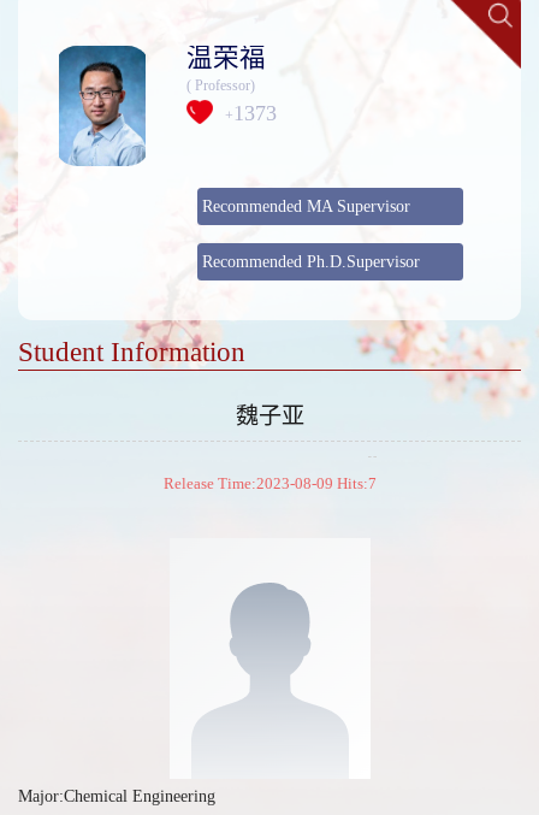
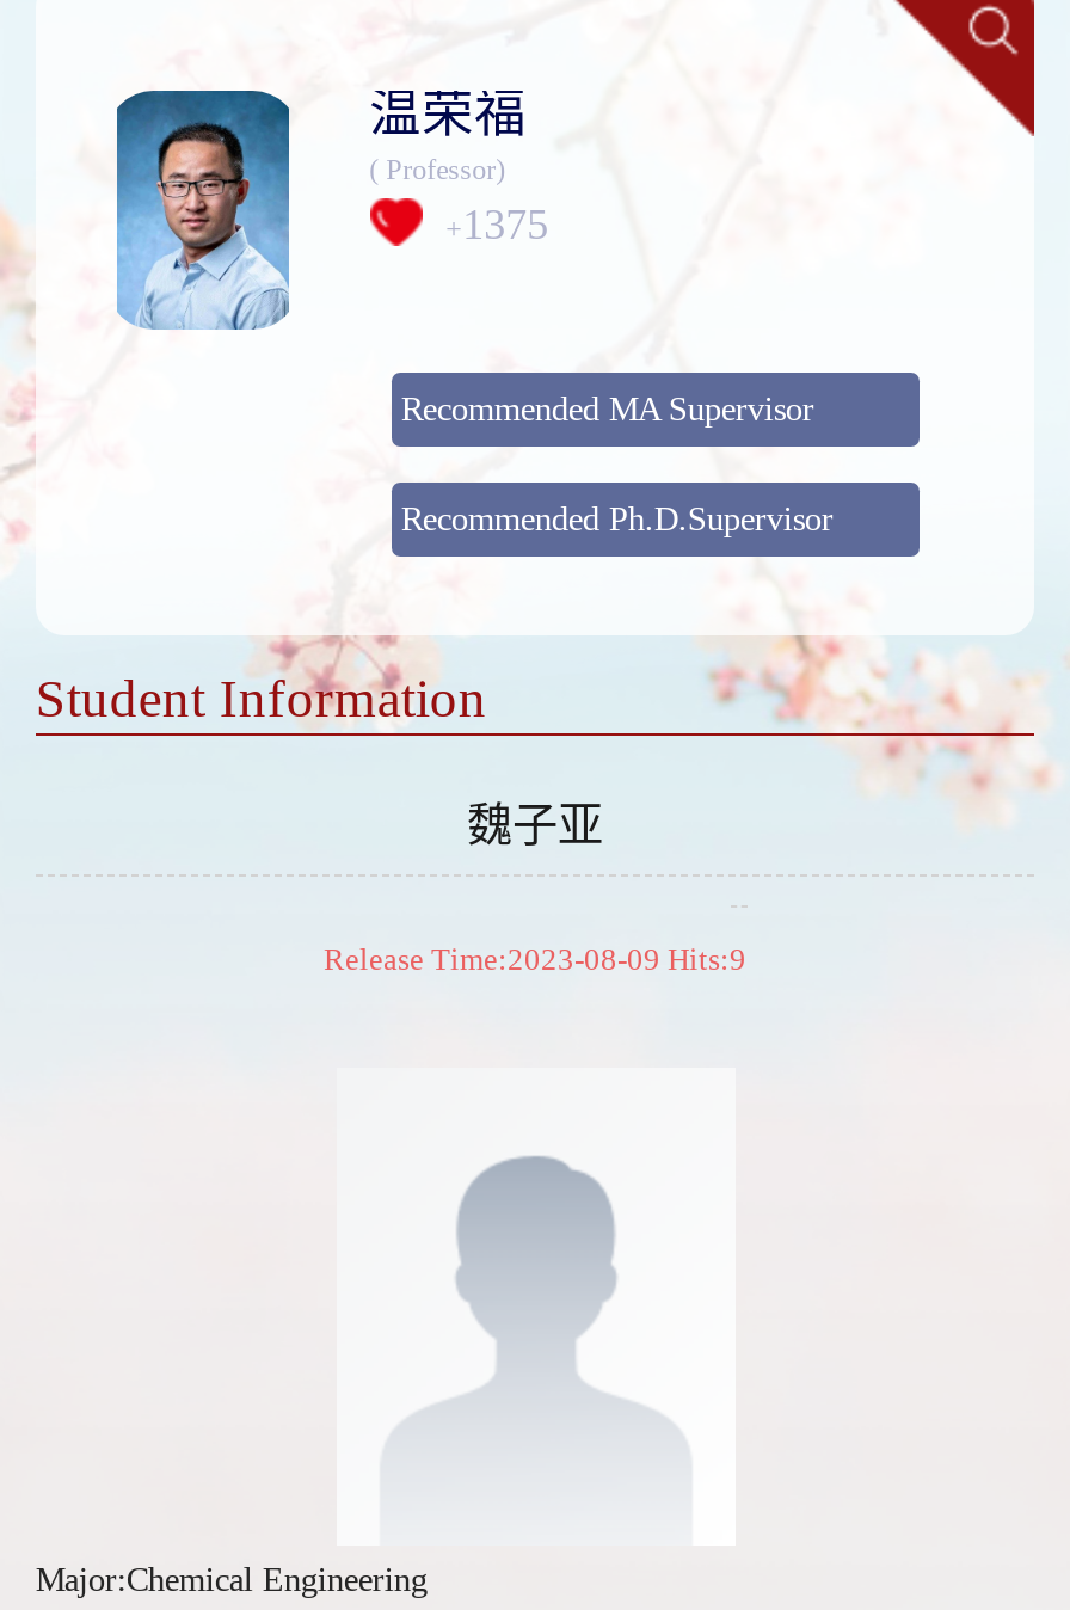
- +1373
+ +1375

- Release Time:2023-08-09 Hits:7
+ Release Time:2023-08-09 Hits:9
